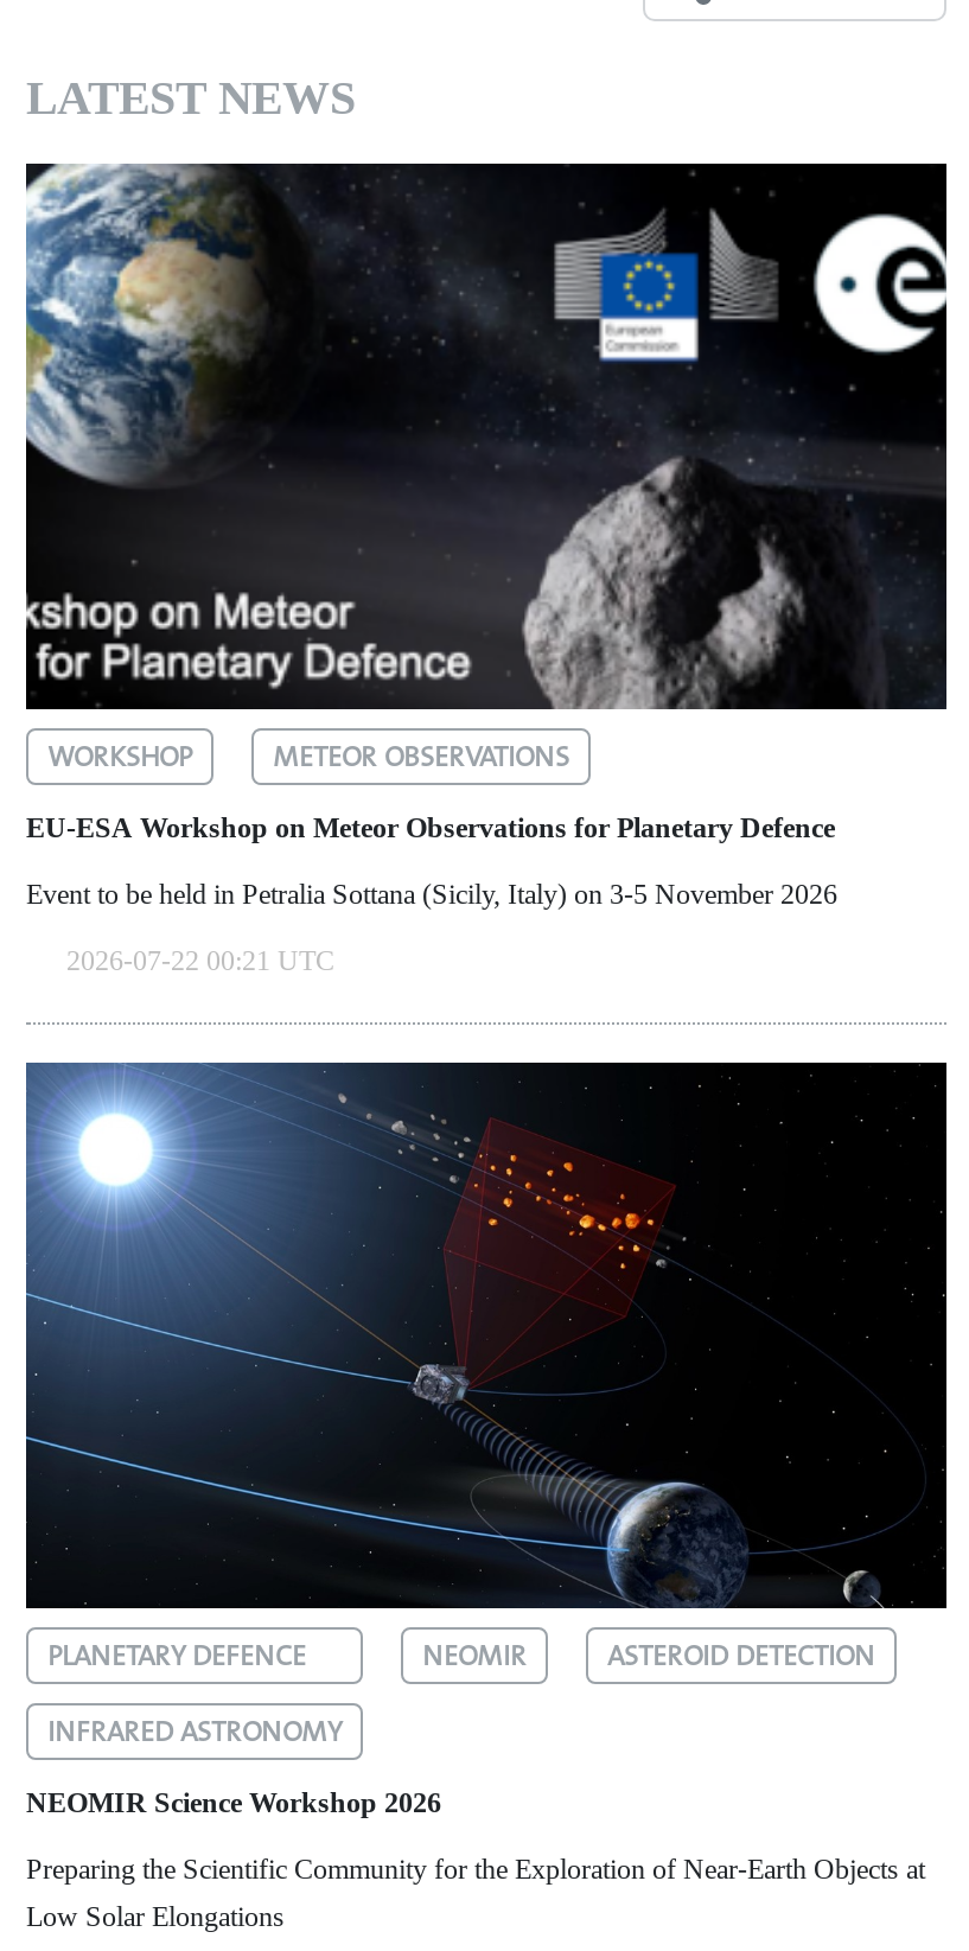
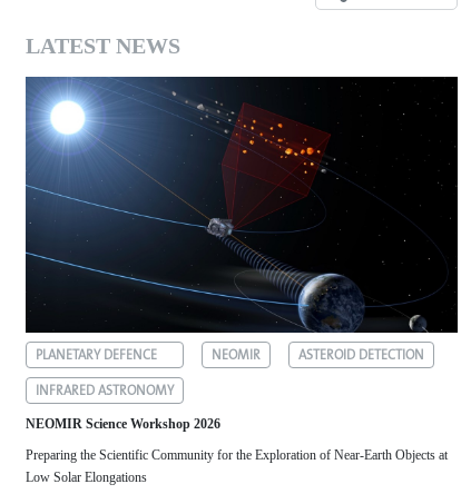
- [image]
- WORKSHOP
- METEOR OBSERVATIONS
- EU-ESA Workshop on Meteor Observations for Planetary Defence
- Event to be held in Petralia Sottana (Sicily, Italy) on 3-5 November 2026
- 2026-07-22 00:21 UTC
